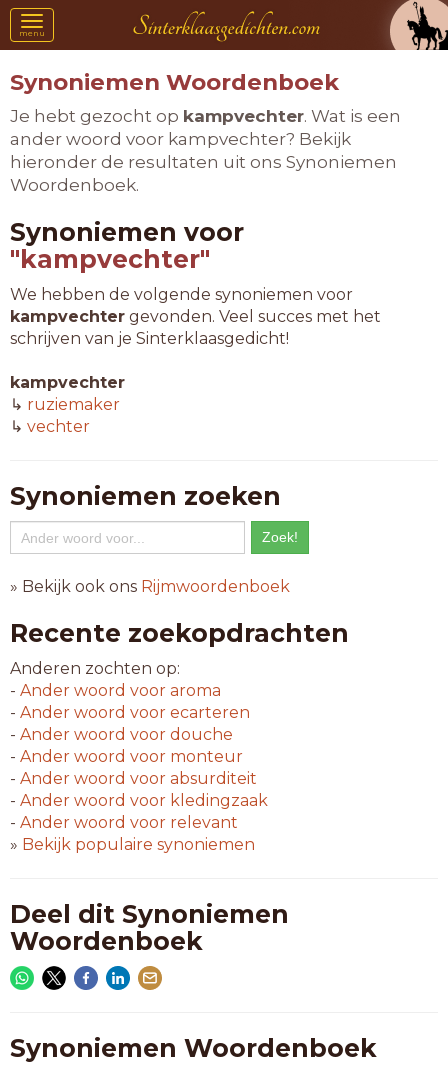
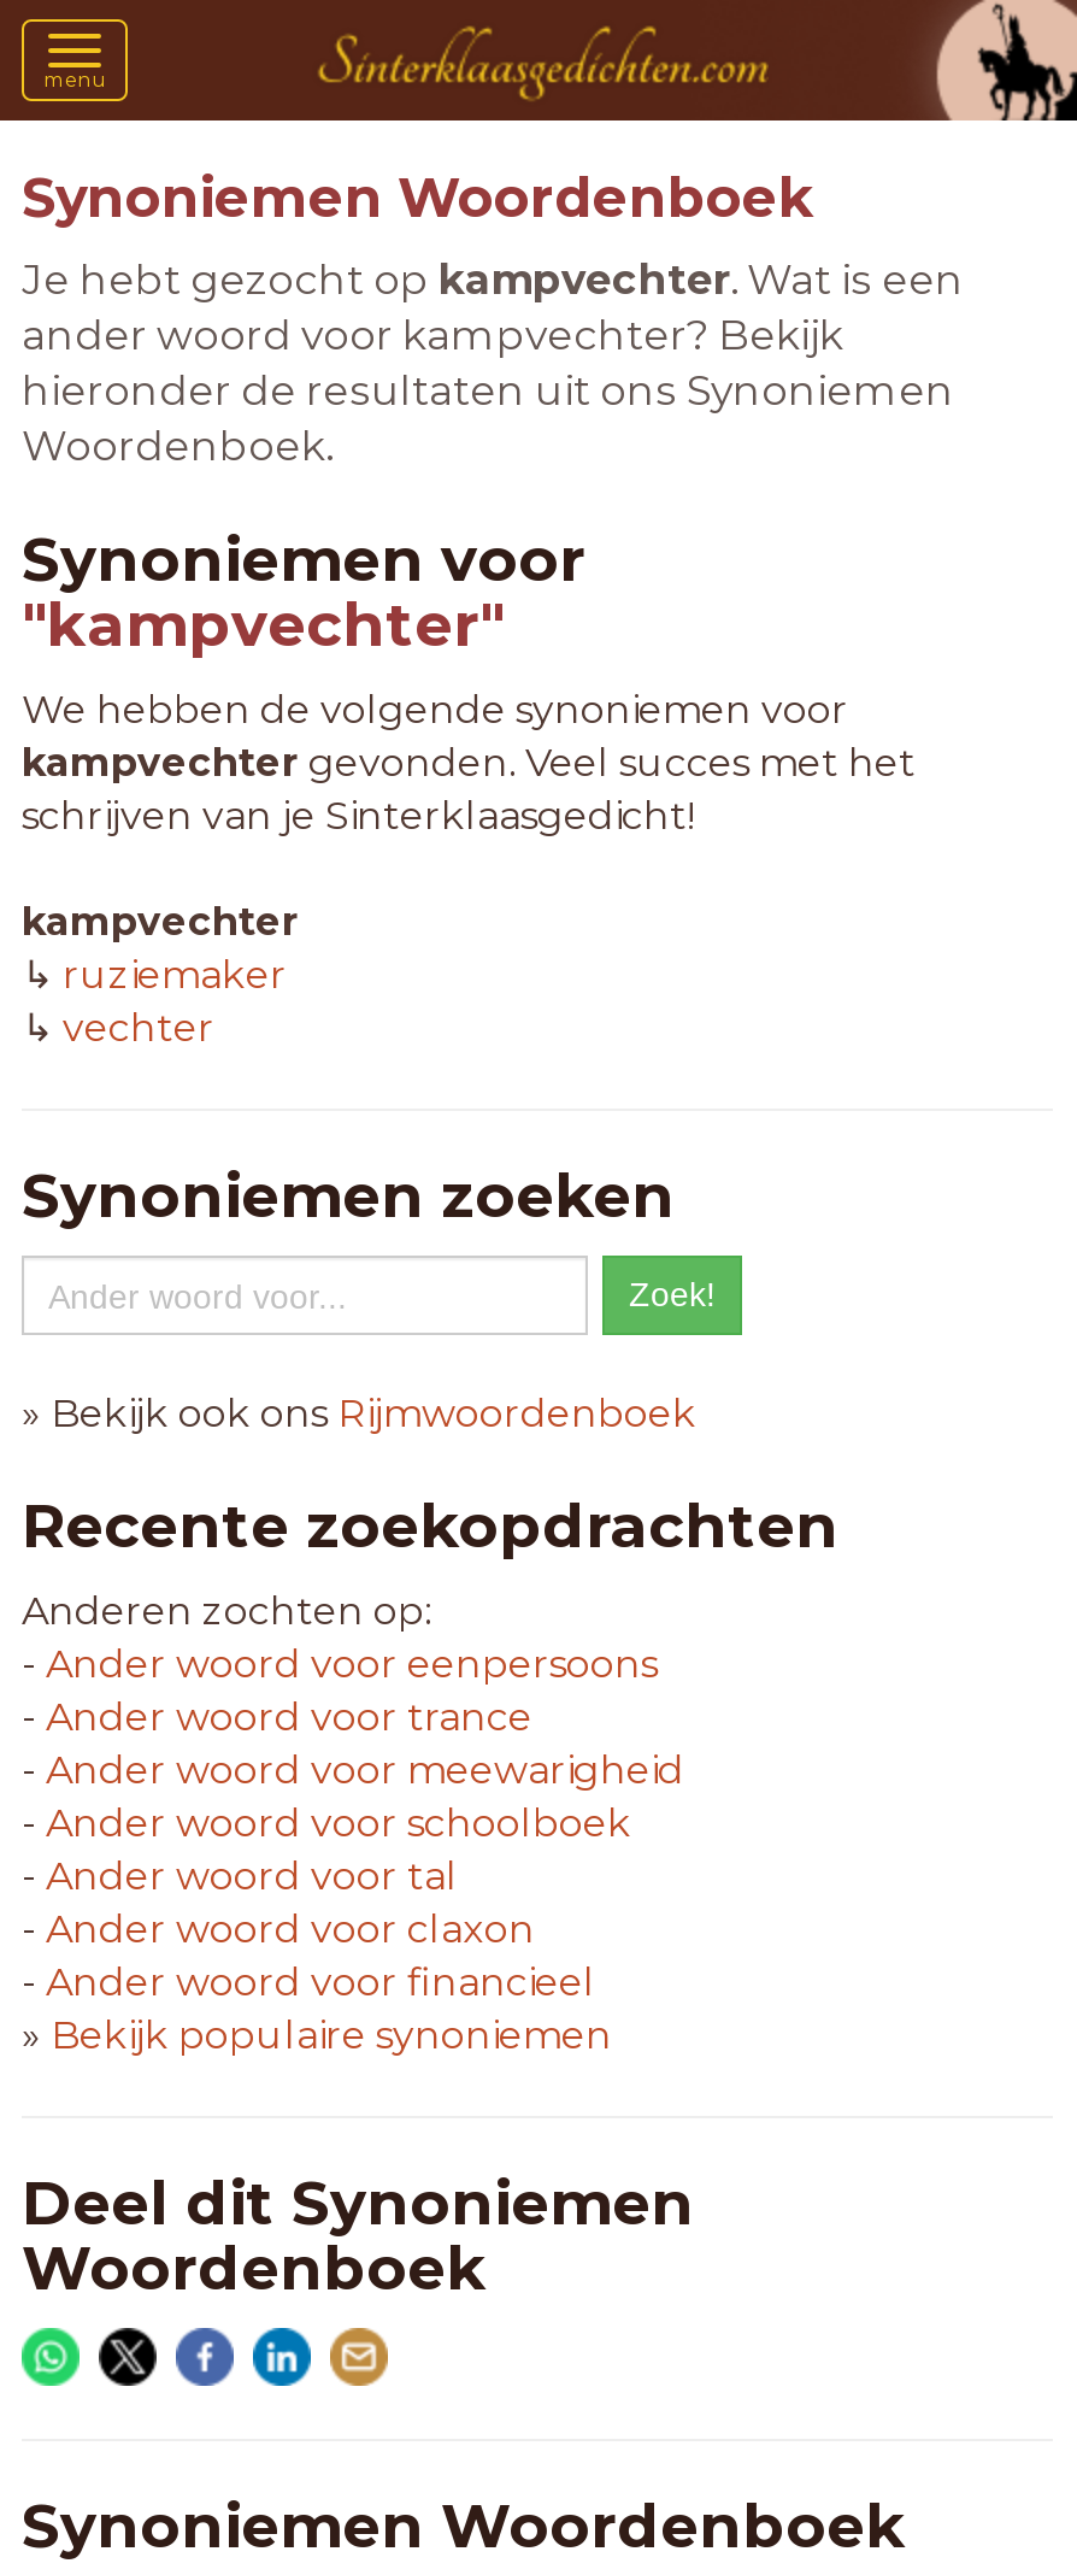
- - Ander woord voor aroma
+ - Ander woord voor eenpersoons

- - Ander woord voor ecarteren
+ - Ander woord voor trance

- - Ander woord voor douche
+ - Ander woord voor meewarigheid

- - Ander woord voor monteur
+ - Ander woord voor schoolboek

- - Ander woord voor absurditeit
+ - Ander woord voor tal

- - Ander woord voor kledingzaak
+ - Ander woord voor claxon

- - Ander woord voor relevant
+ - Ander woord voor financieel
